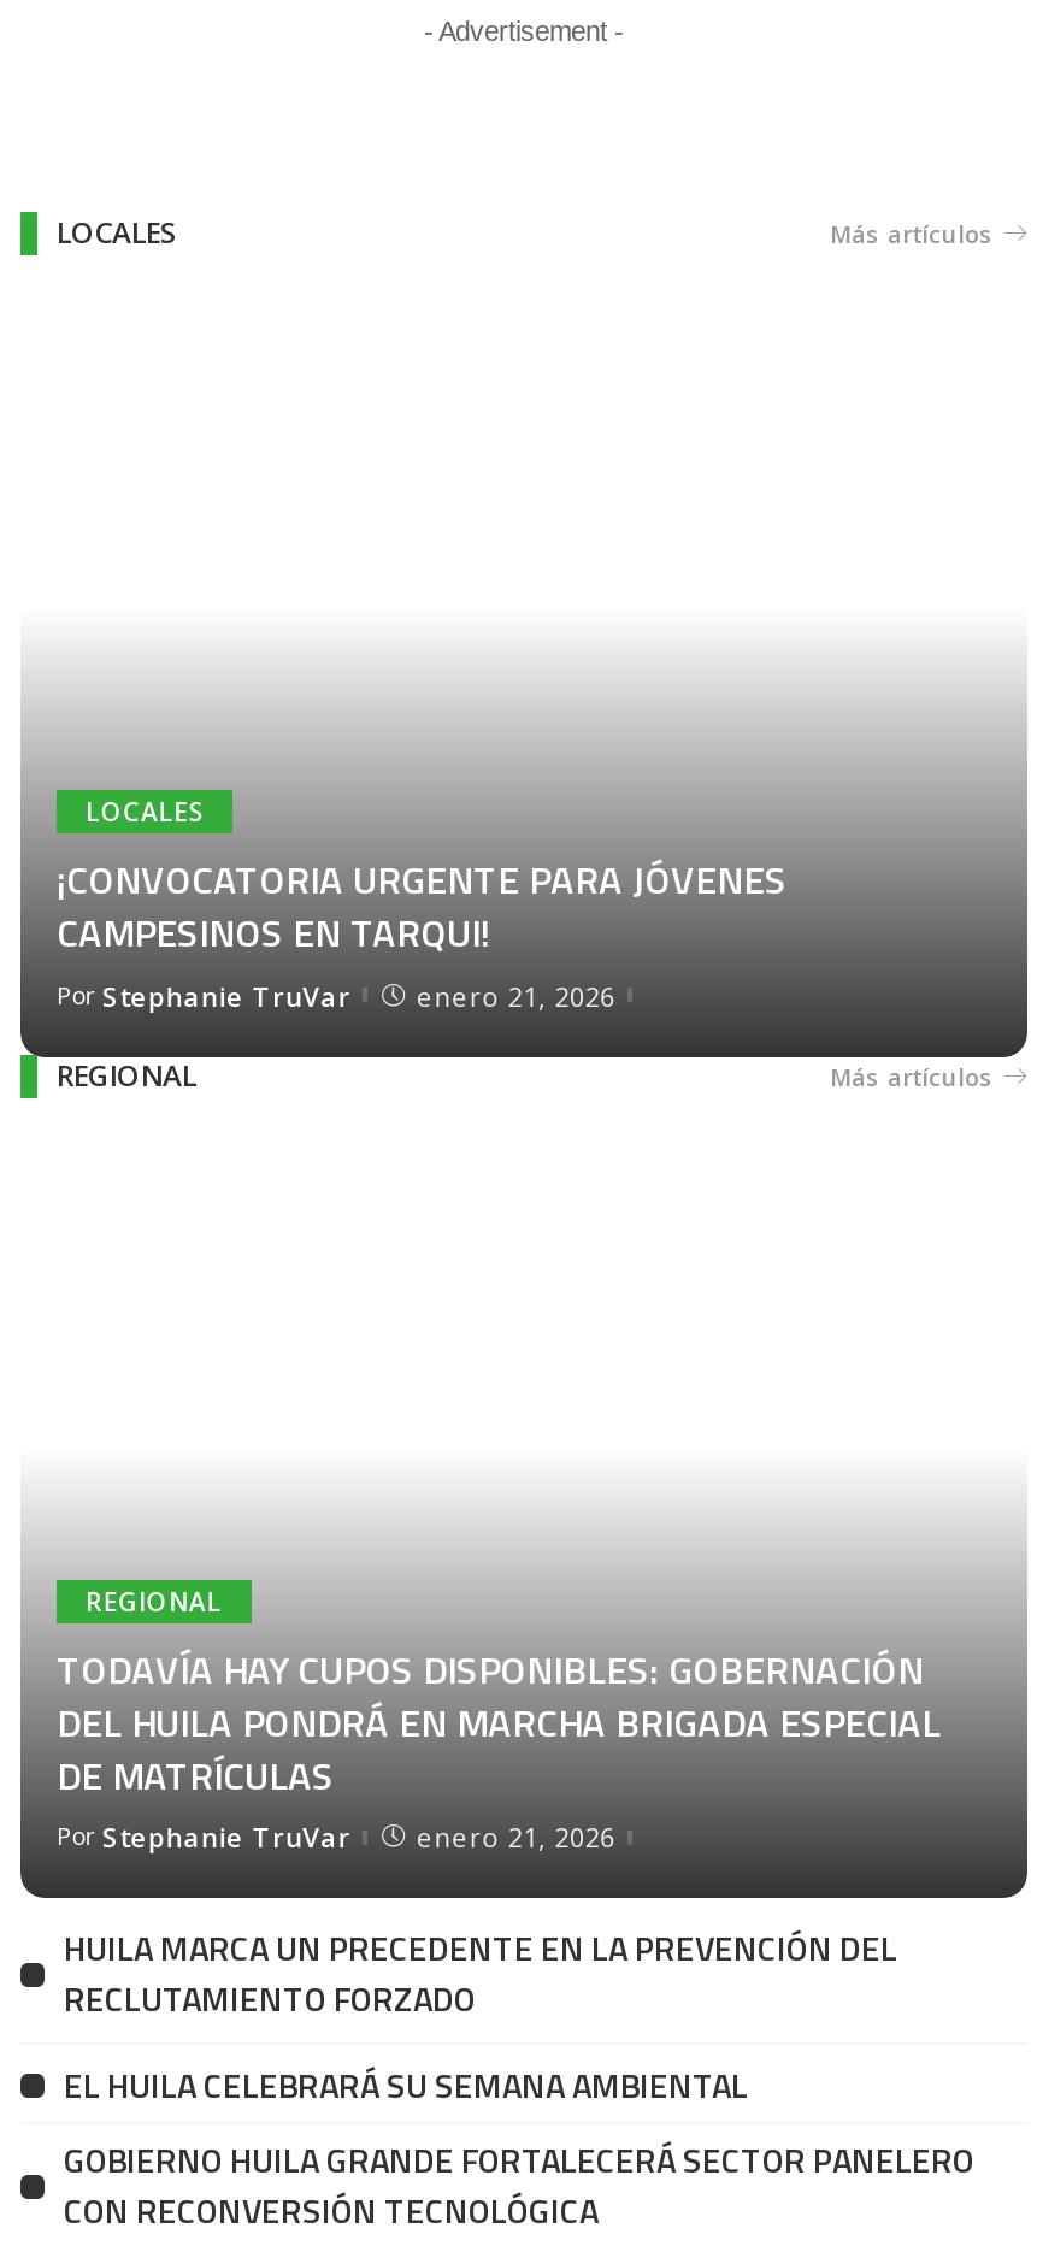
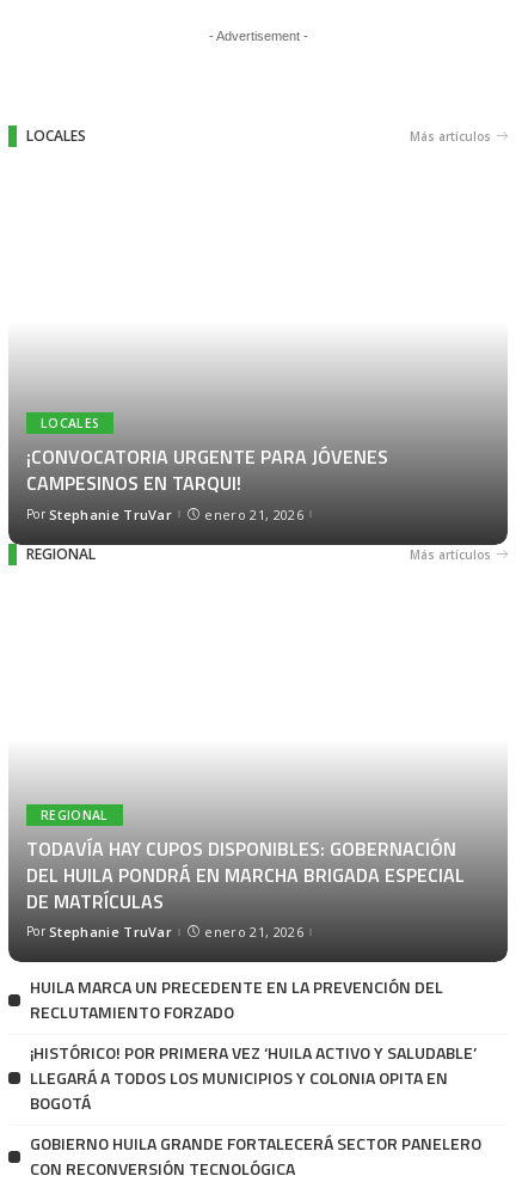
- EL HUILA CELEBRARÁ SU SEMANA AMBIENTAL
+ ¡HISTÓRICO! POR PRIMERA VEZ ‘HUILA ACTIVO Y SALUDABLE’
+ LLEGARÁ A TODOS LOS MUNICIPIOS Y COLONIA OPITA EN
+ BOGOTÁ
